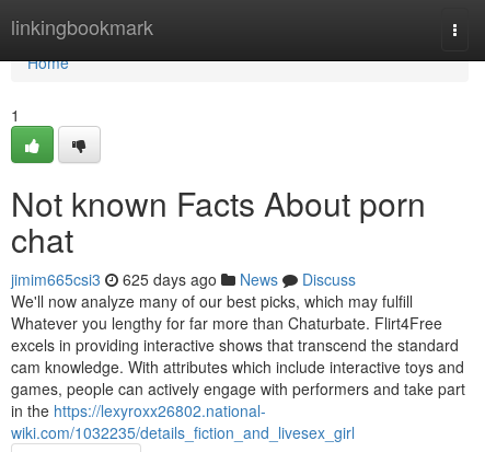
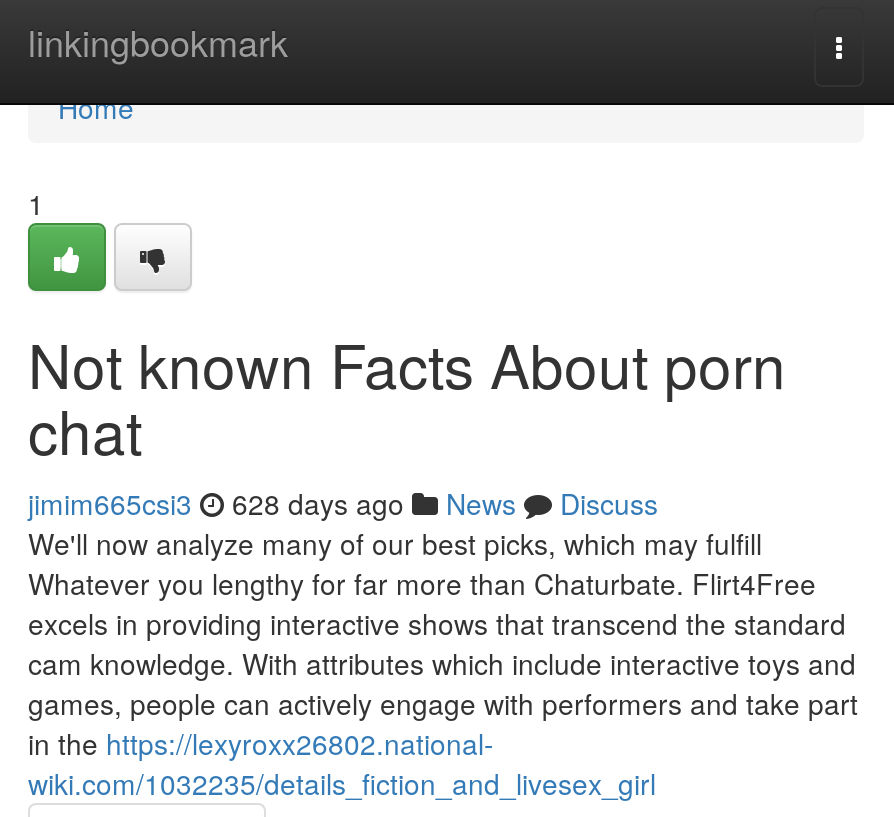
- jimim665csi3 625 days ago News Discuss
+ jimim665csi3 628 days ago News Discuss
